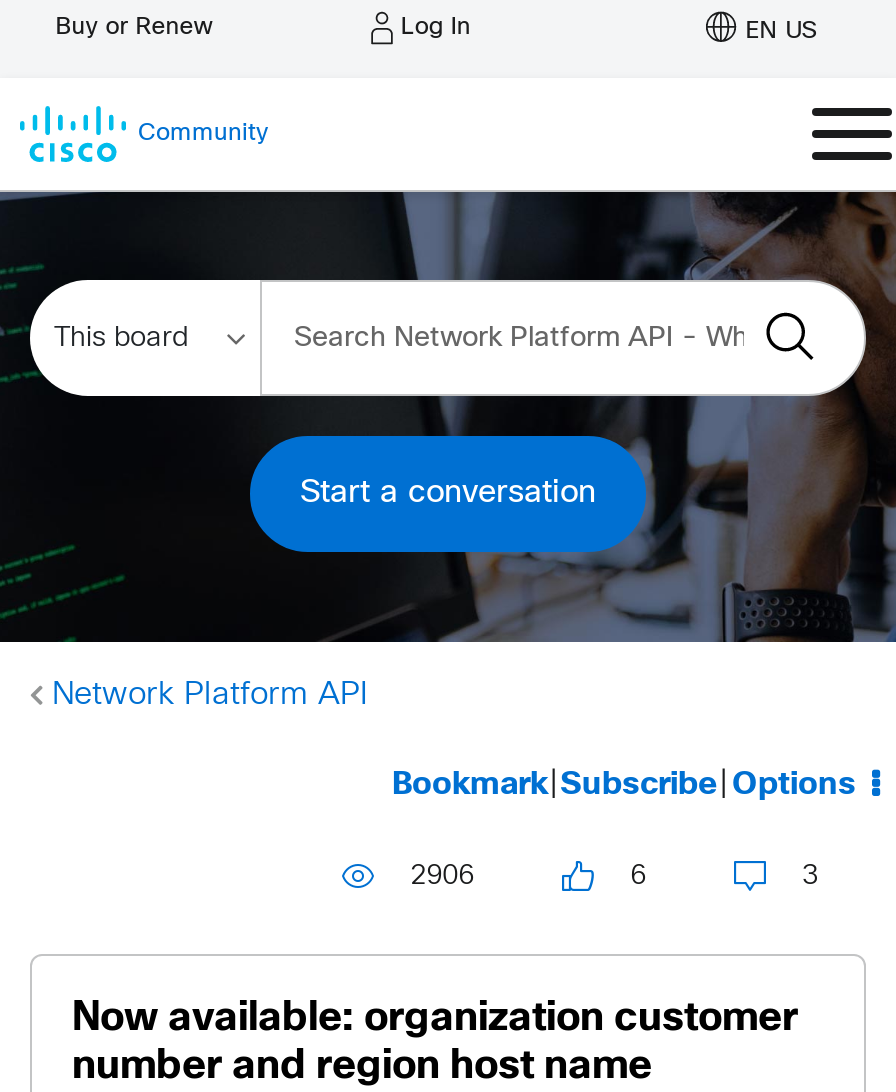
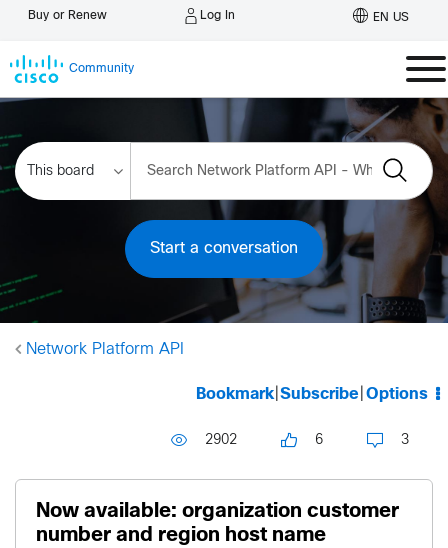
- 2906
+ 2902
